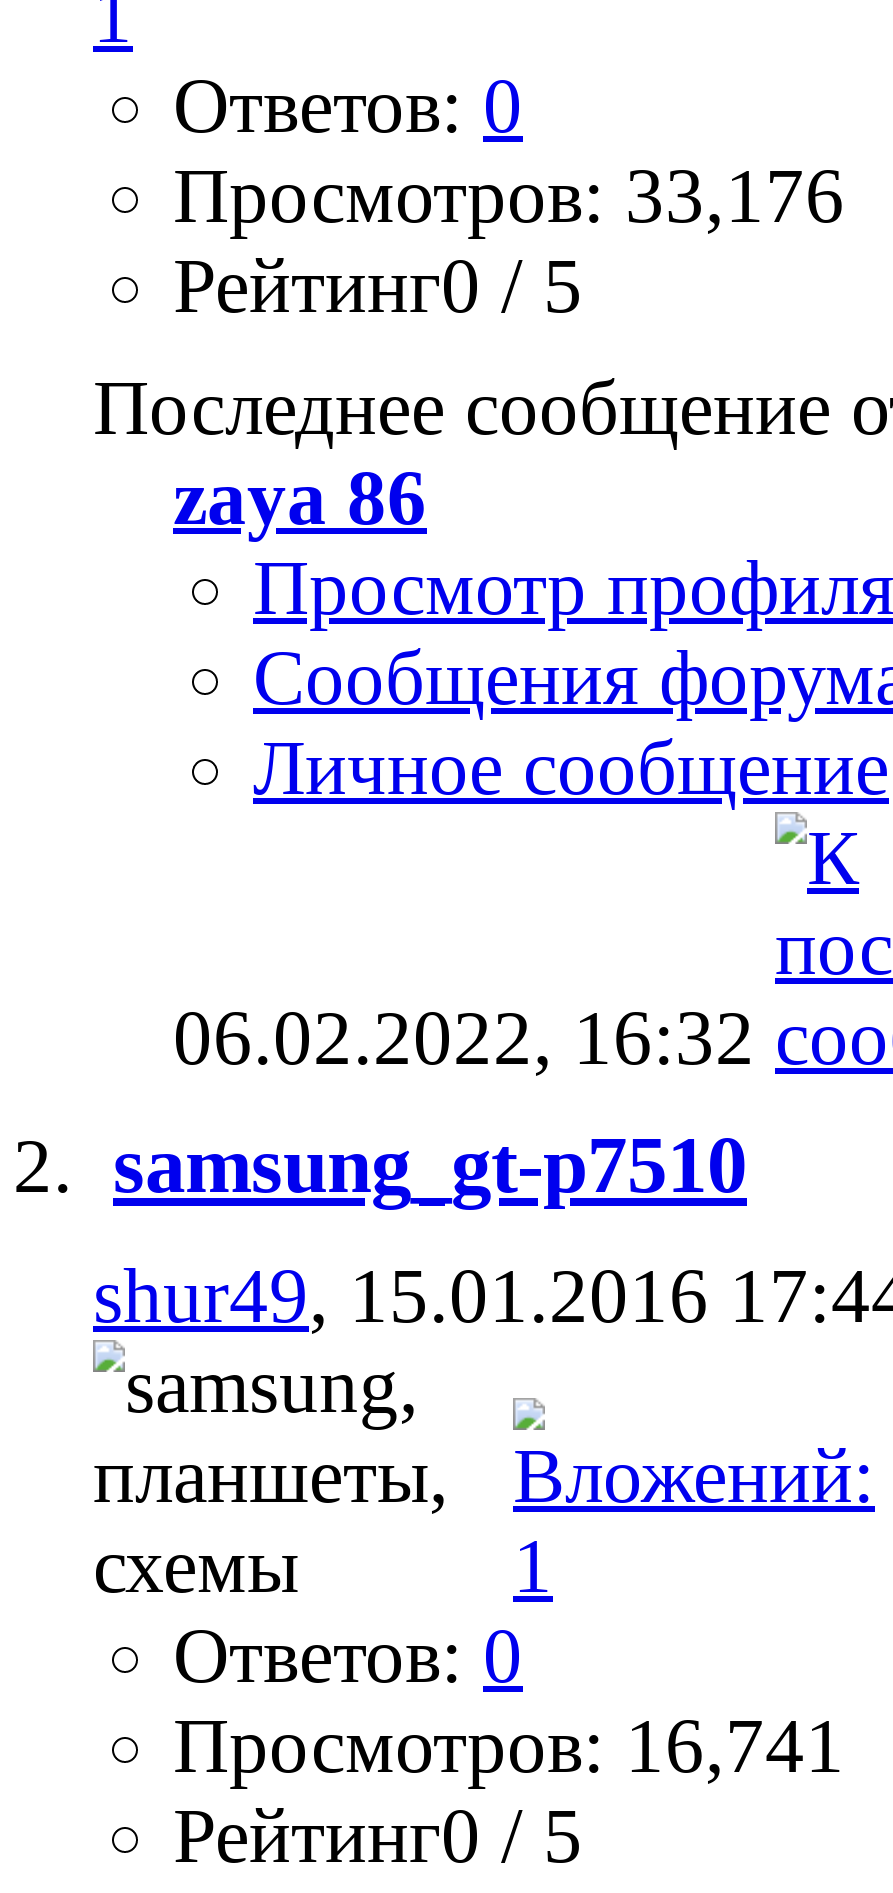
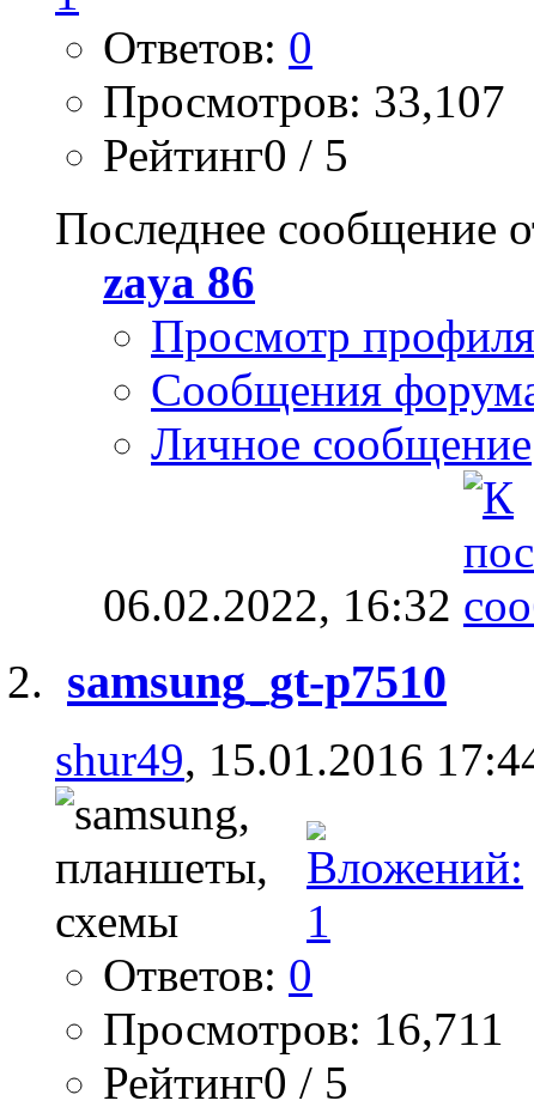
- Просмотров: 33,176
+ Просмотров: 33,107

- Просмотров: 16,741
+ Просмотров: 16,711
